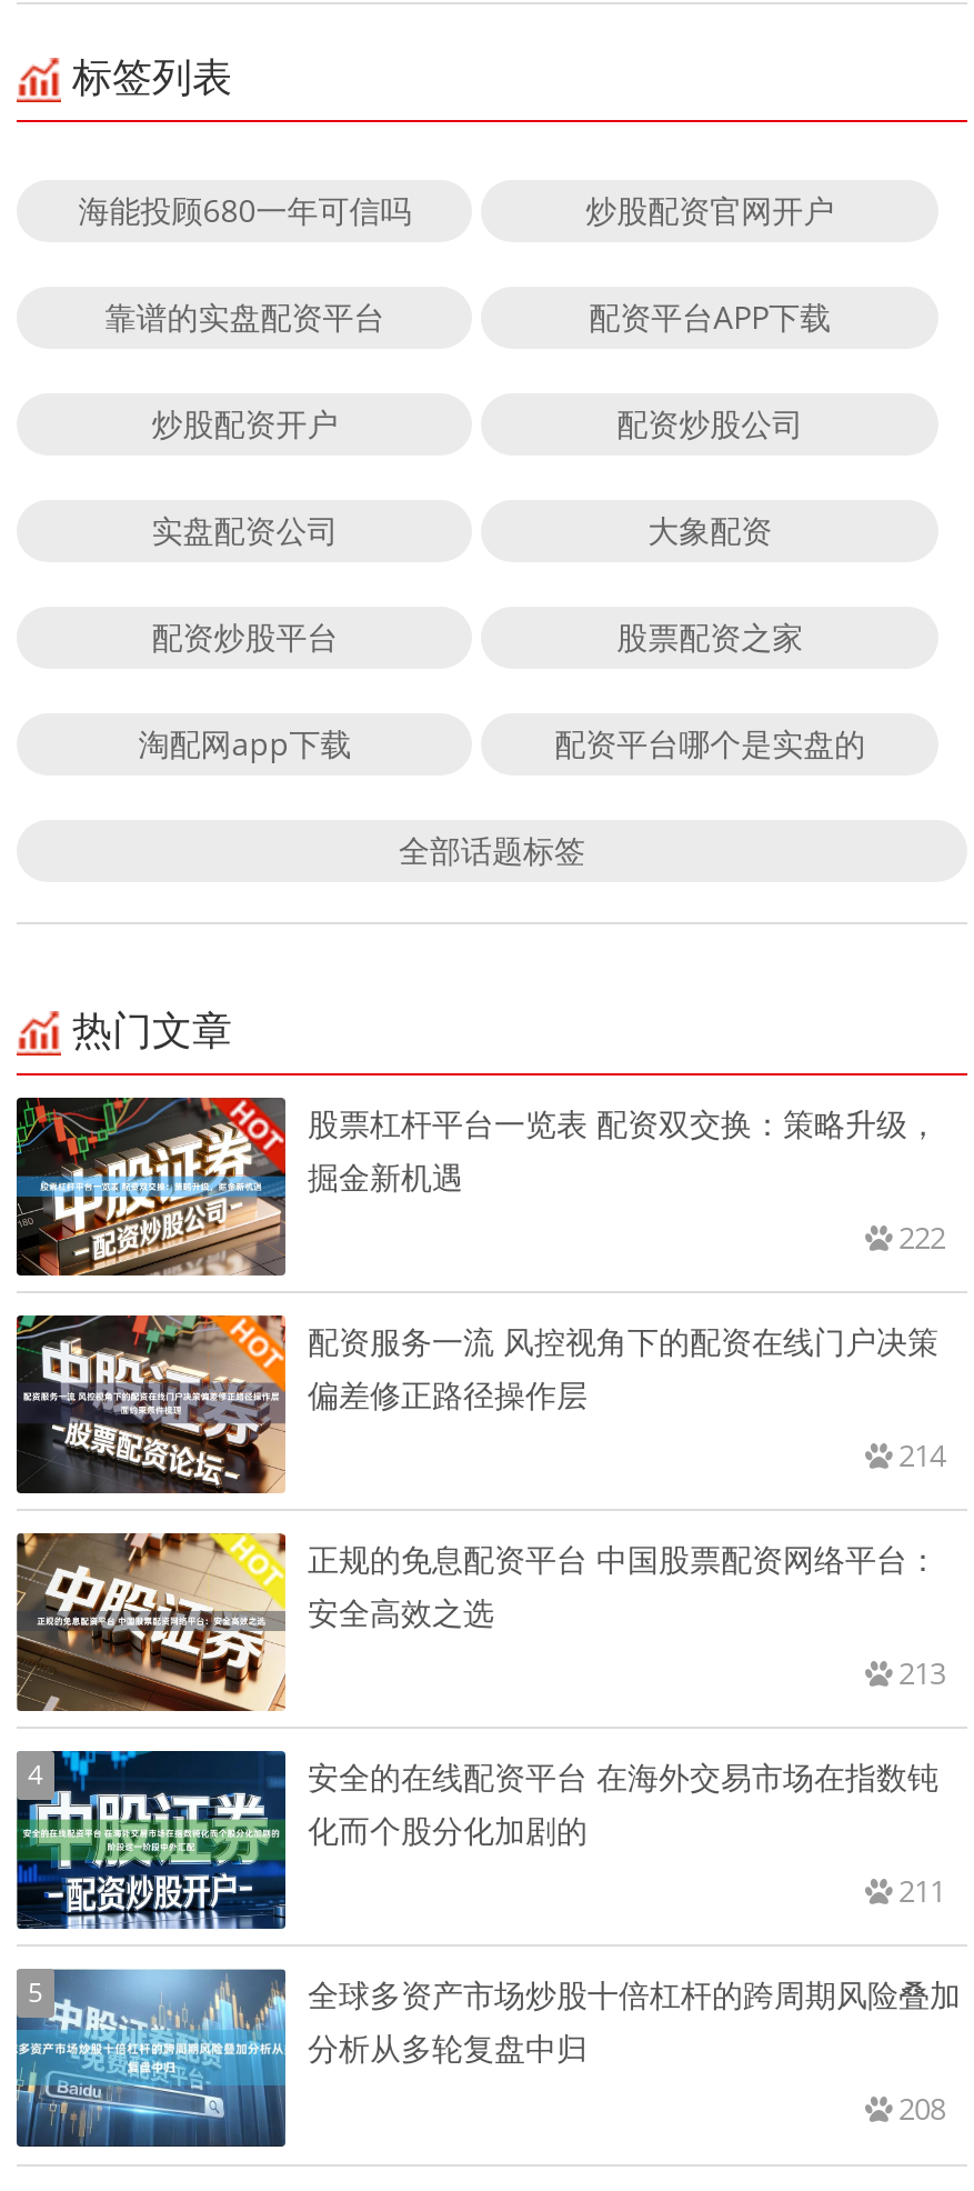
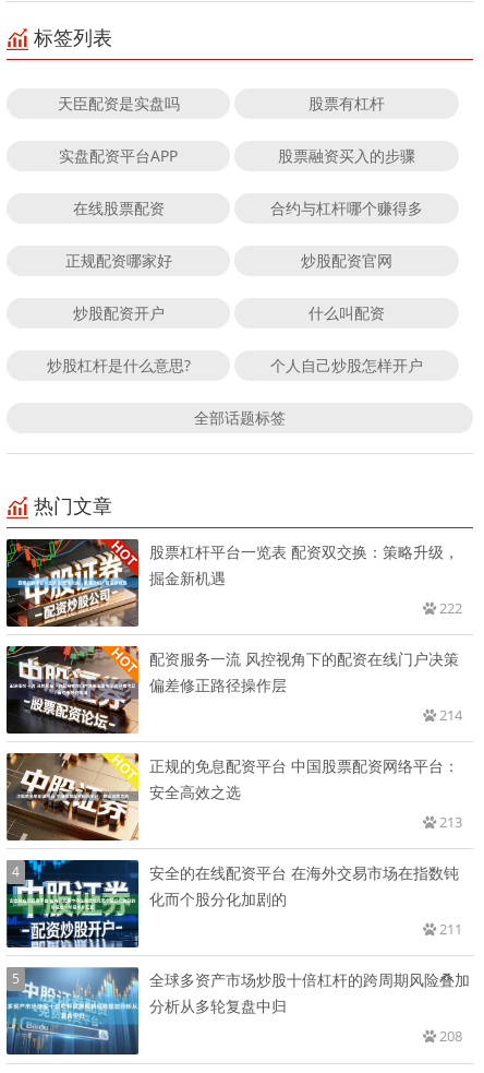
- 海能投顾680一年可信吗
- 炒股配资官网开户
- 靠谱的实盘配资平台
- 配资平台APP下载
+ 天臣配资是实盘吗
+ 股票有杠杆
+ 实盘配资平台APP
+ 股票融资买入的步骤
+ 在线股票配资
+ 合约与杠杆哪个赚得多
+ 正规配资哪家好
+ 炒股配资官网

- 配资炒股公司
- 实盘配资公司
- 大象配资
- 配资炒股平台
- 股票配资之家
- 淘配网app下载
- 配资平台哪个是实盘的
+ 什么叫配资
+ 炒股杠杆是什么意思?
+ 个人自己炒股怎样开户

moved down: 炒股配资开户
